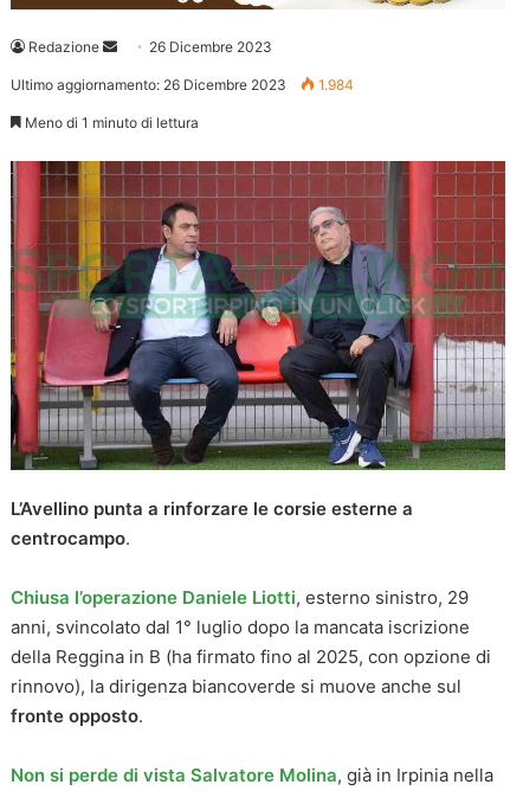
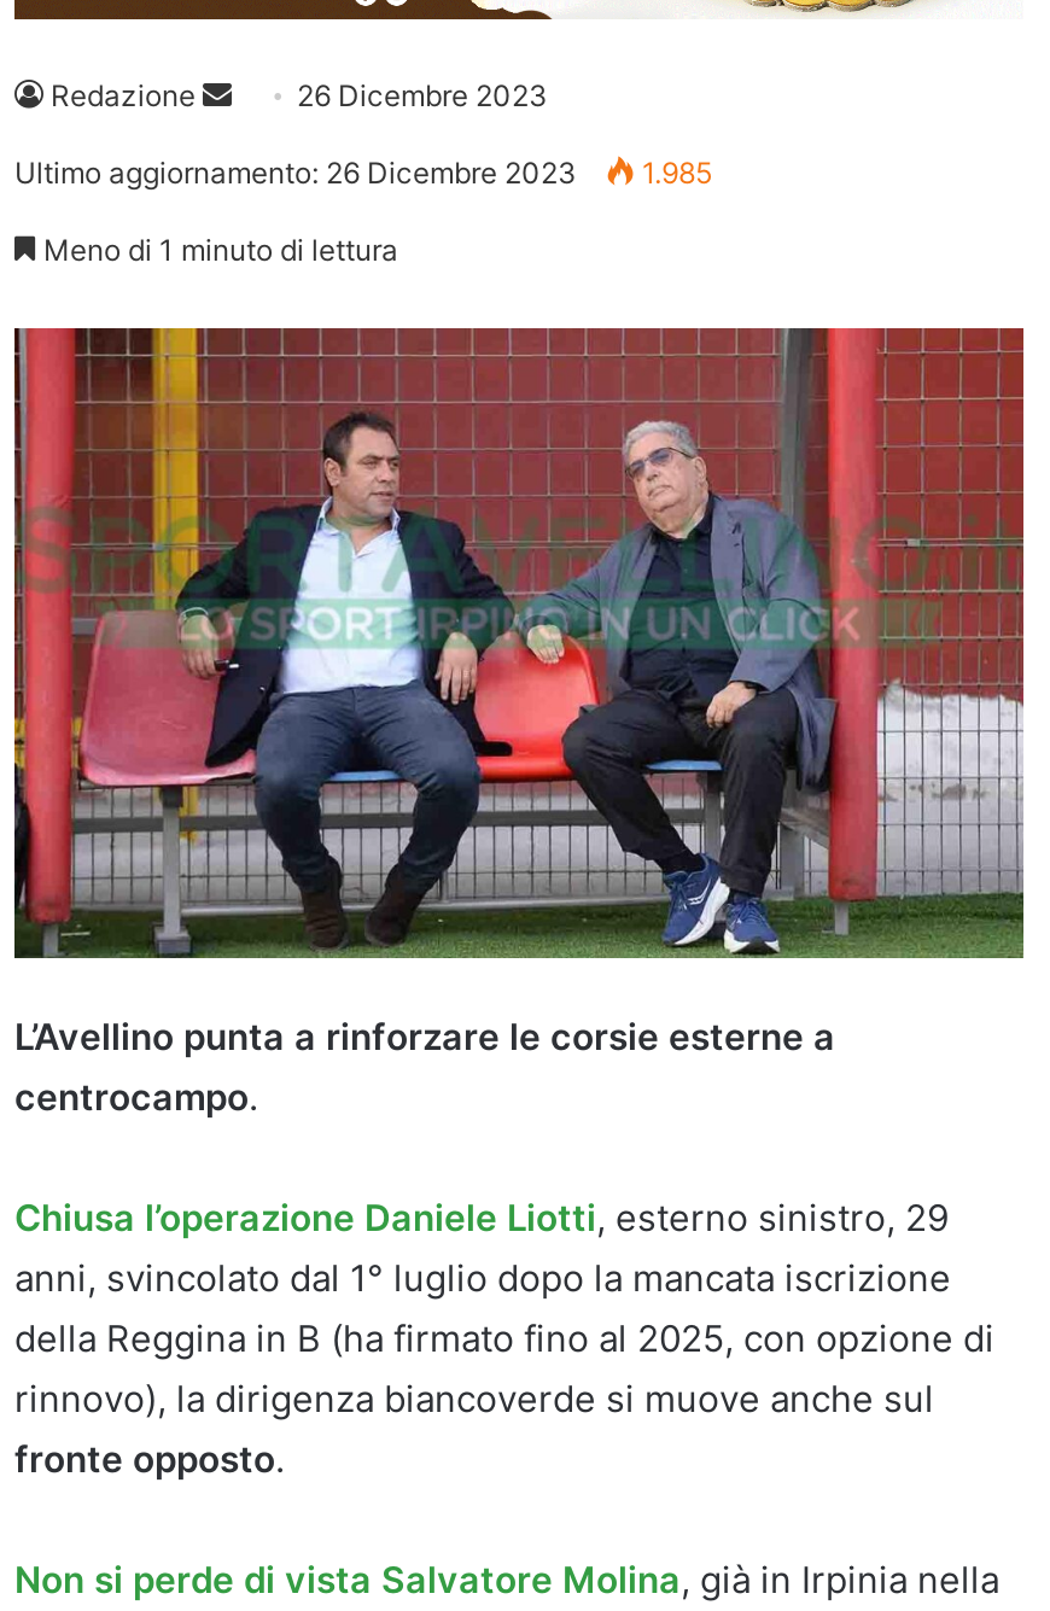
- Ultimo aggiornamento: 26 Dicembre 2023 1.984
+ Ultimo aggiornamento: 26 Dicembre 2023 1.985
